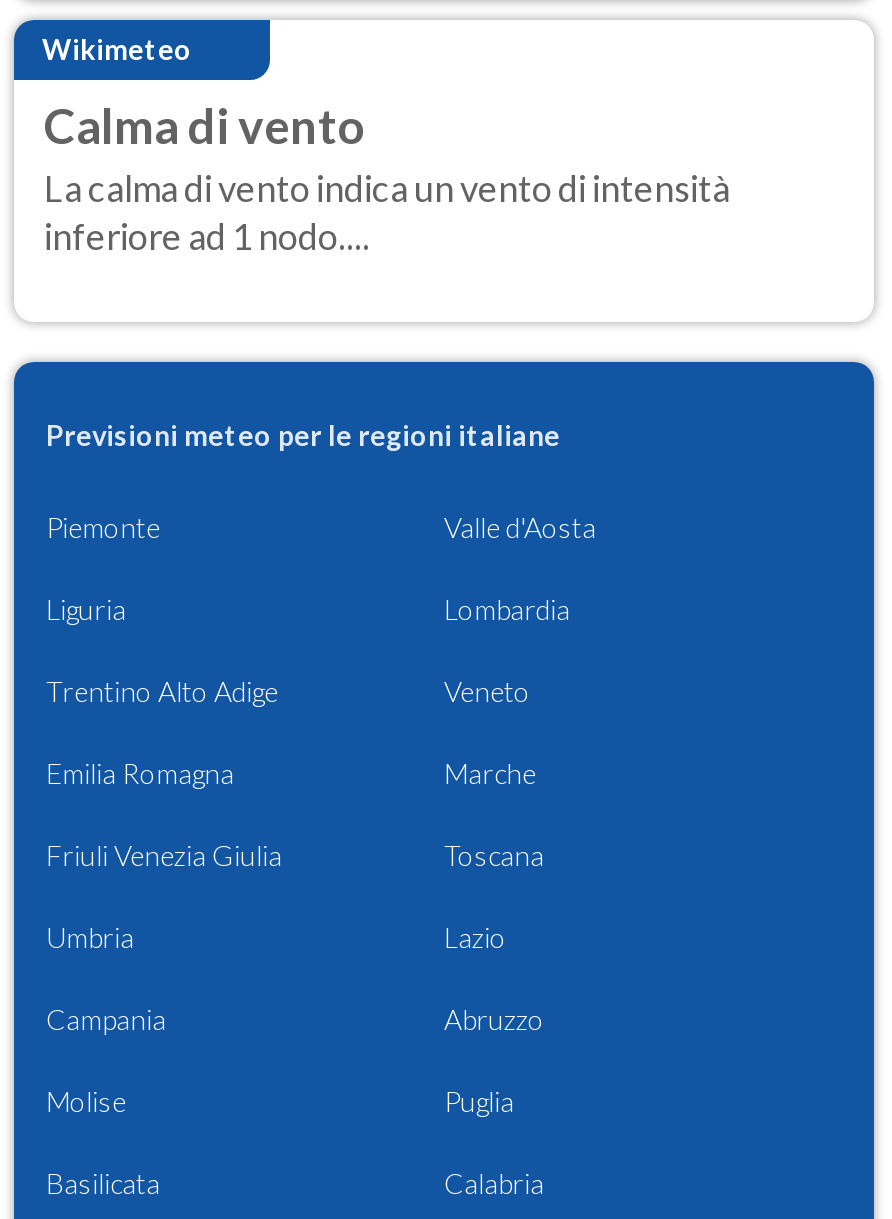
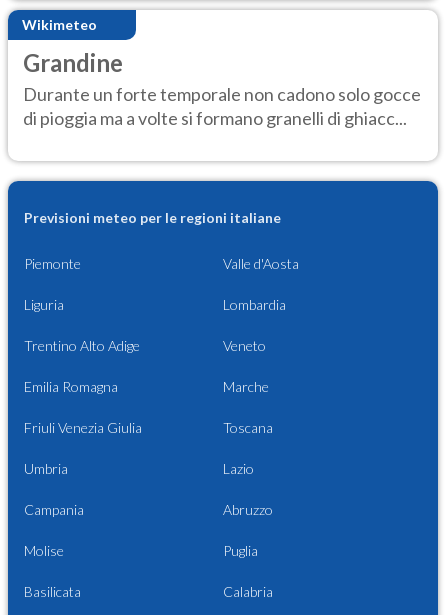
- Calma di vento
- La calma di vento indica un vento di intensità
- inferiore ad 1 nodo....
+ Grandine
+ Durante un forte temporale non cadono solo gocce
+ di pioggia ma a volte si formano granelli di ghiacc...
